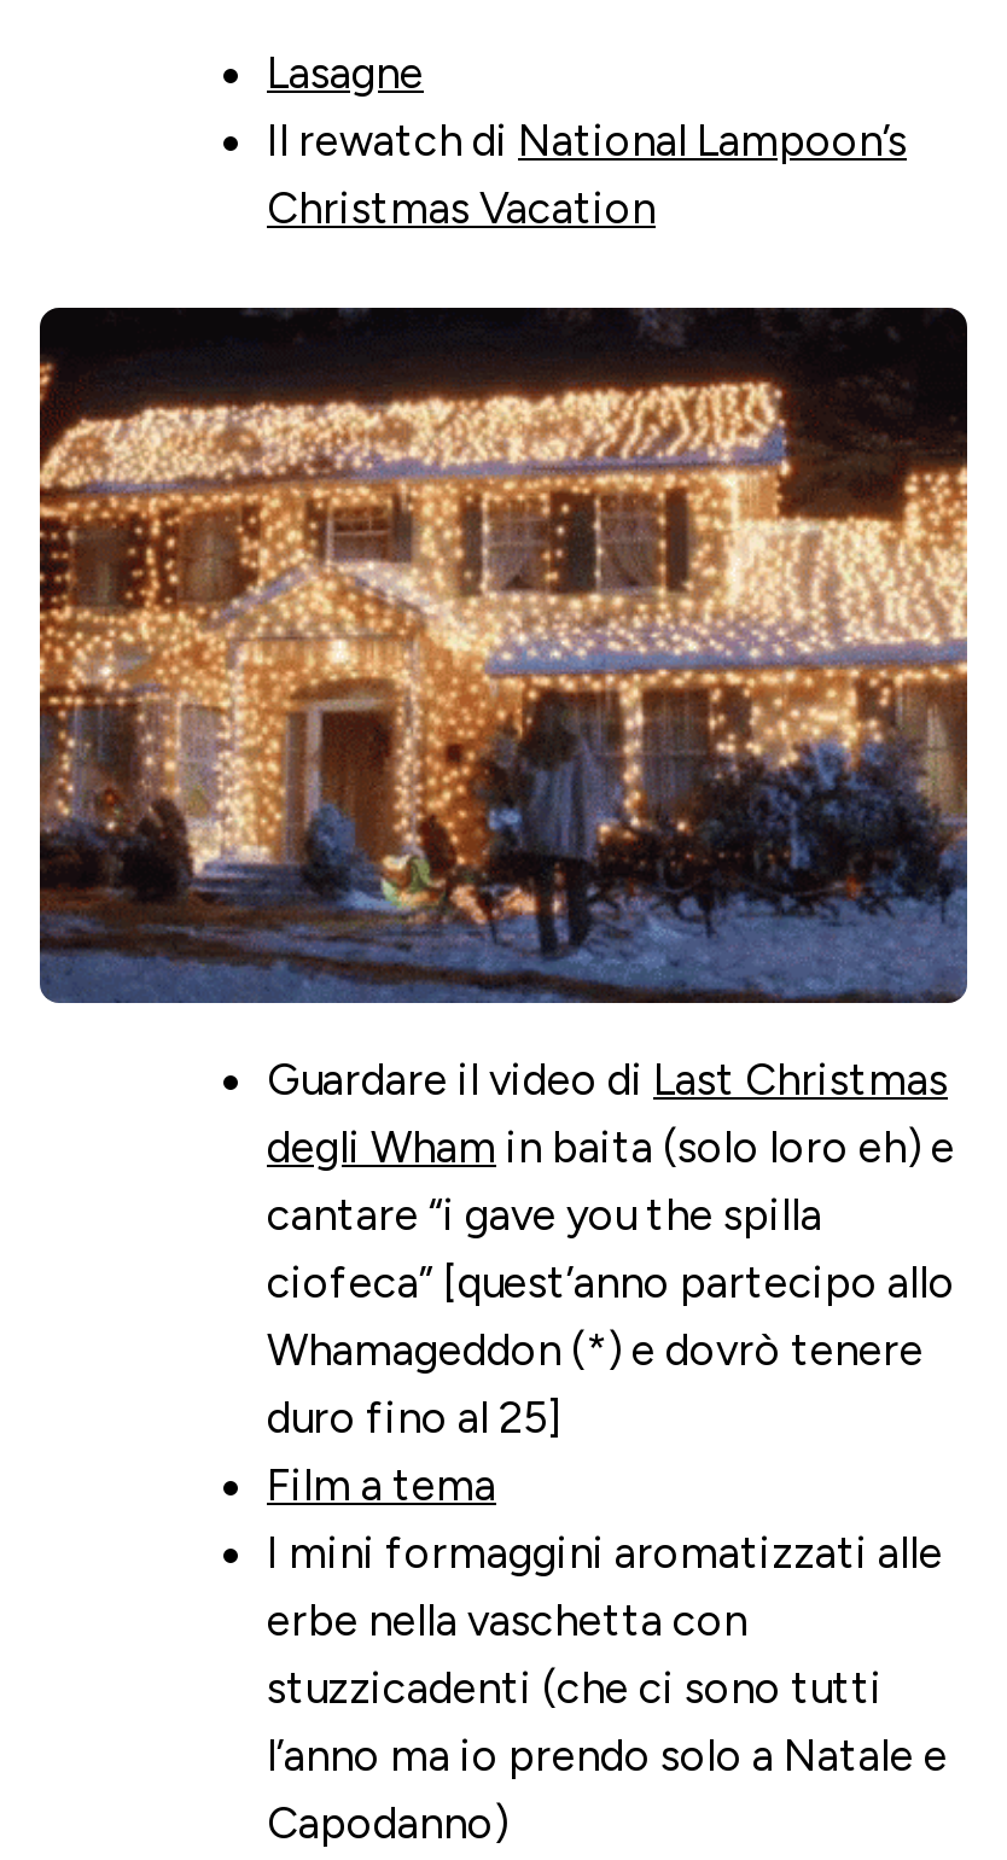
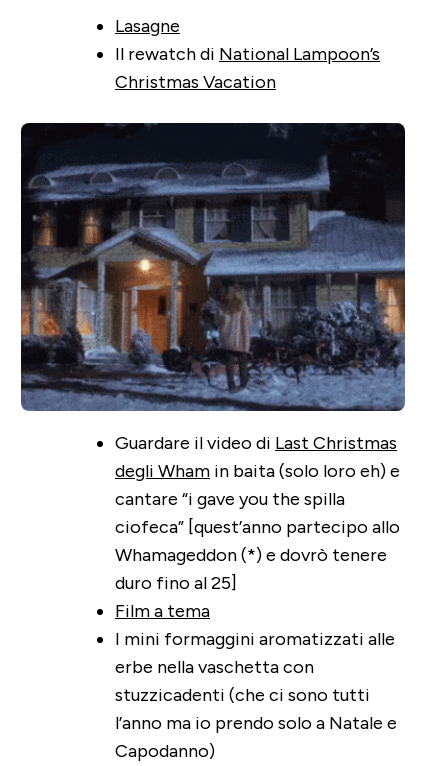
- [image]
+ [image]
